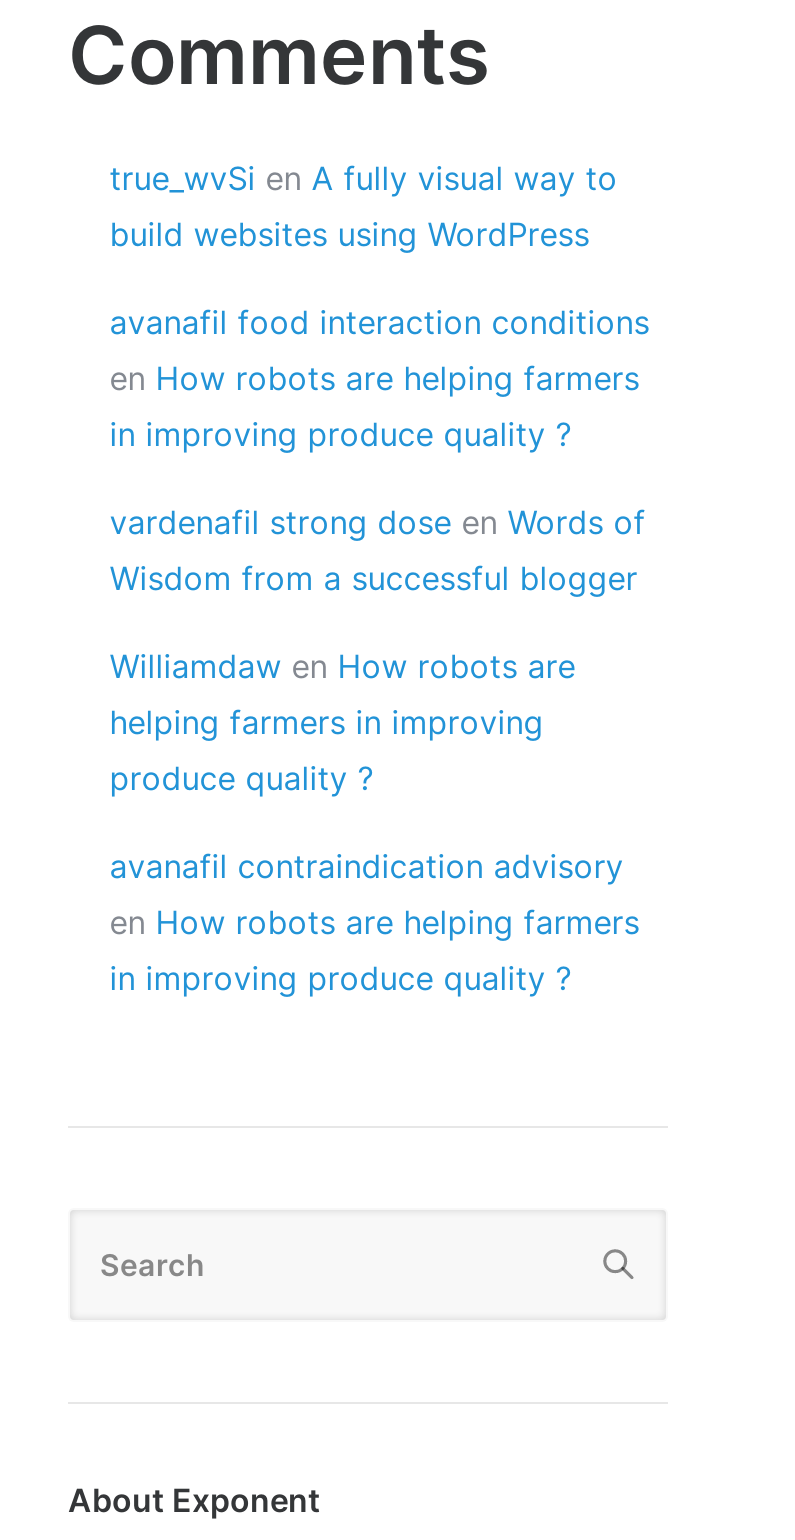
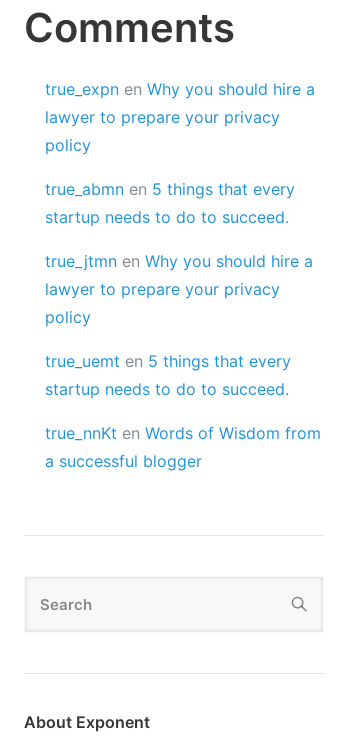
- true_wvSi en A fully visual way to
- build websites using WordPress
+ true_expn en Why you should hire a
+ lawyer to prepare your privacy
+ policy

- avanafil food interaction conditions
- en How robots are helping farmers
- in improving produce quality ?
+ true_abmn en 5 things that every
+ startup needs to do to succeed.

- vardenafil strong dose en Words of
- Wisdom from a successful blogger
+ true_jtmn en Why you should hire a
+ lawyer to prepare your privacy
+ policy

- Williamdaw en How robots are
- helping farmers in improving
- produce quality ?
+ true_uemt en 5 things that every
+ startup needs to do to succeed.

- avanafil contraindication advisory
- en How robots are helping farmers
- in improving produce quality ?
+ true_nnKt en Words of Wisdom from
+ a successful blogger
